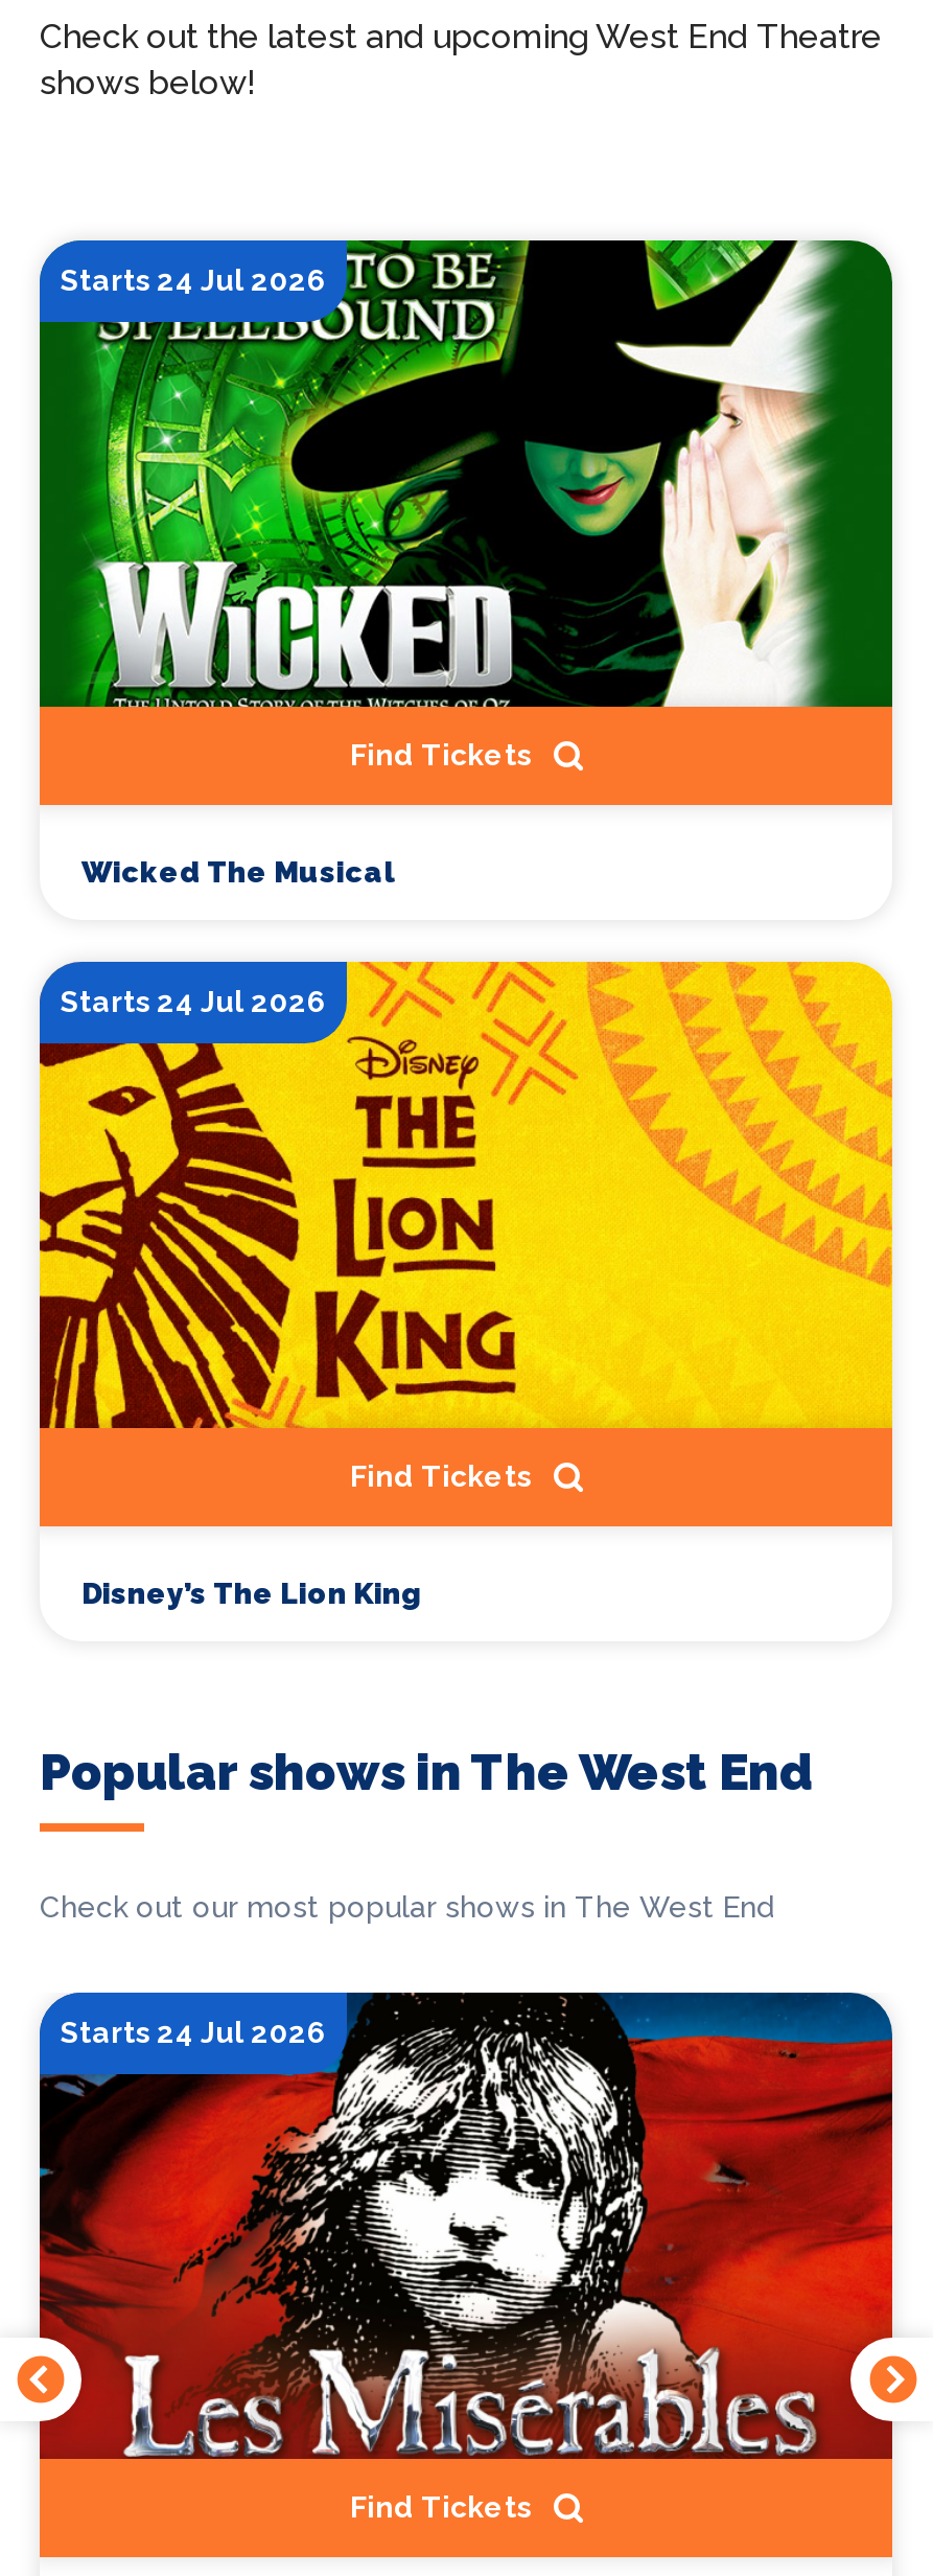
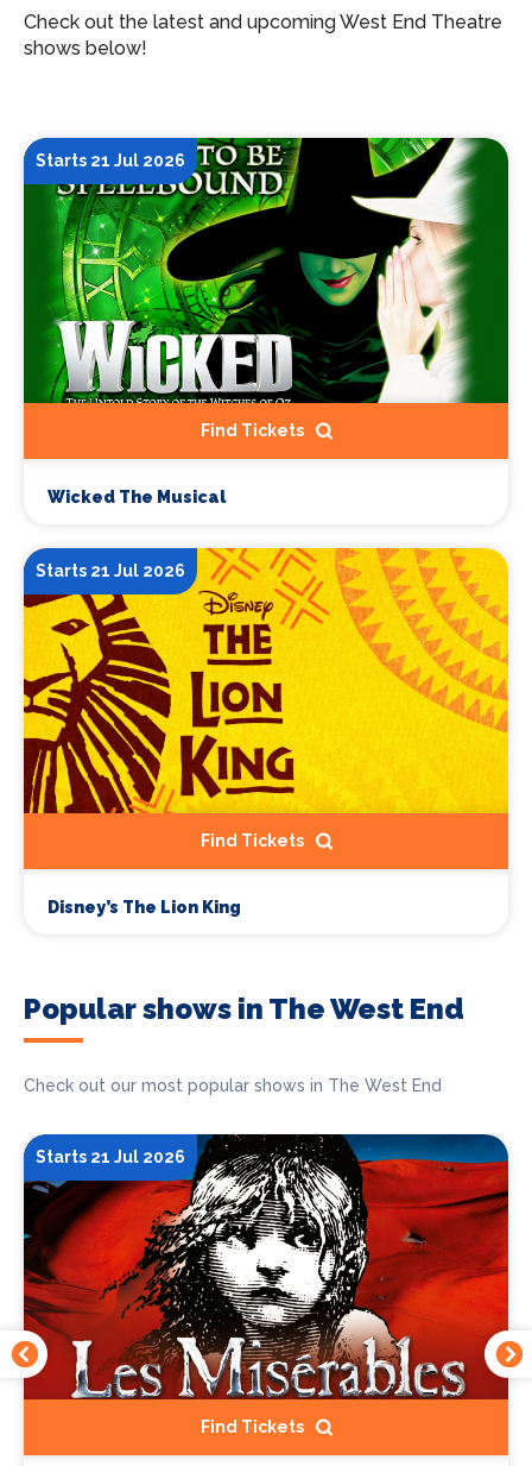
- Starts 24 Jul 2026
+ Starts 21 Jul 2026

- Starts 24 Jul 2026
+ Starts 21 Jul 2026

- Starts 24 Jul 2026
+ Starts 21 Jul 2026
